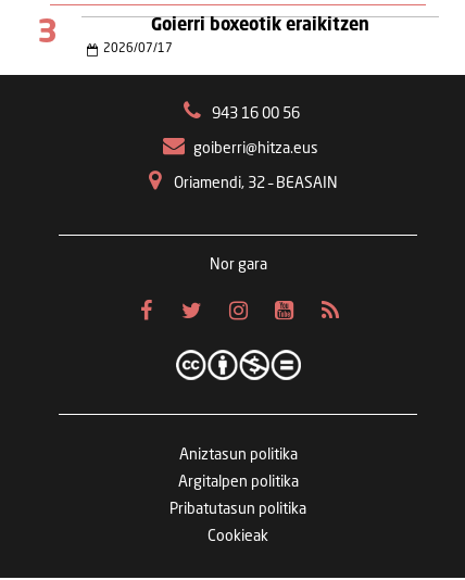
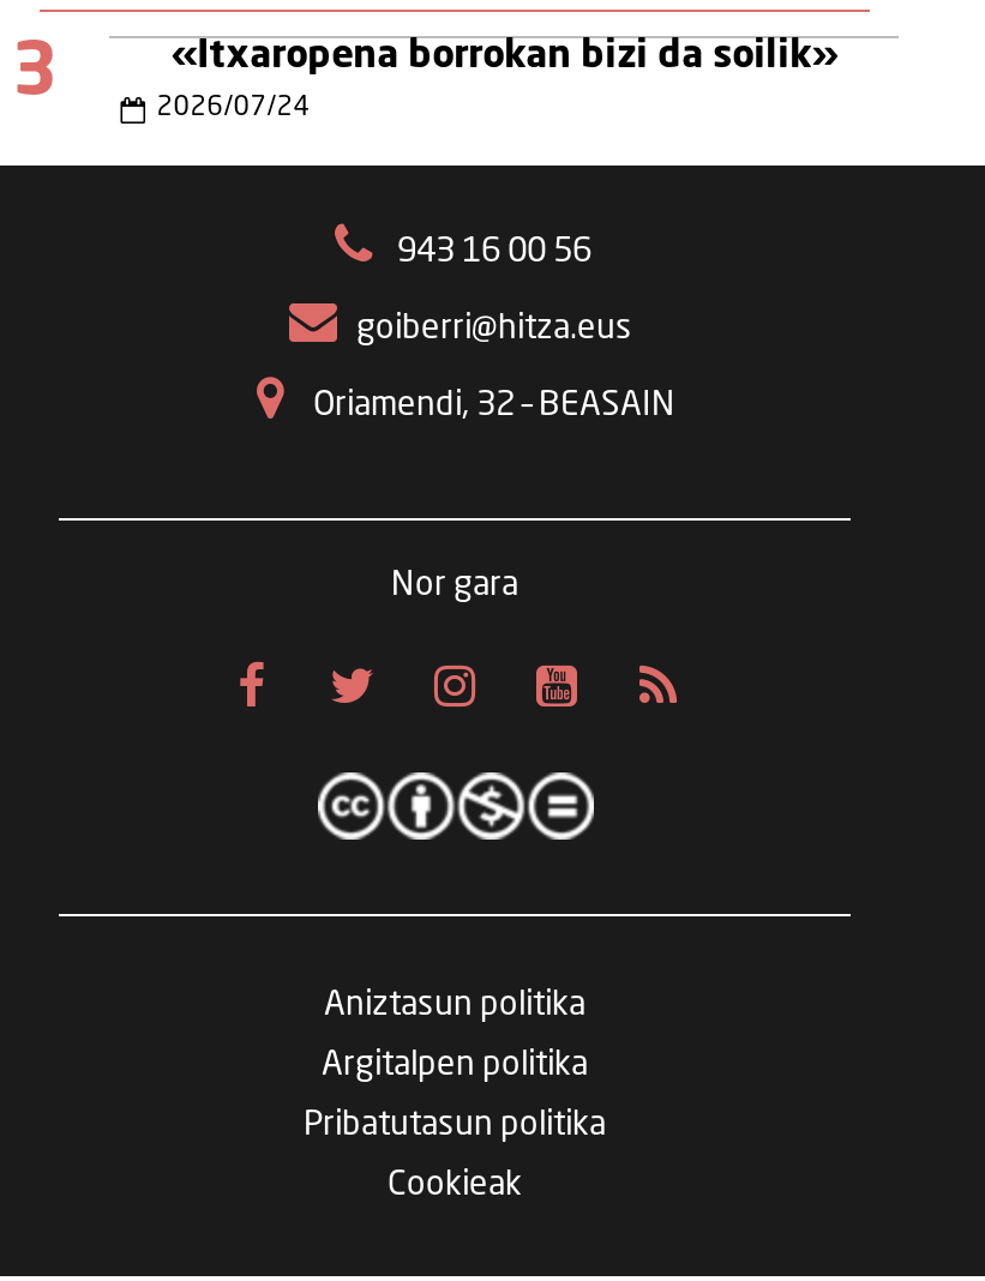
- Goierri boxeotik eraikitzen
+ «Itxaropena borrokan bizi da soilik»

- 2026/07/17
+ 2026/07/24
